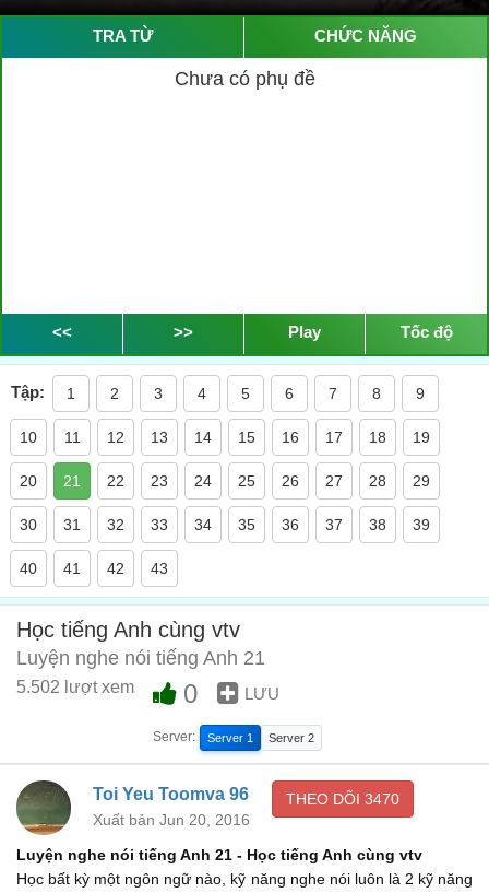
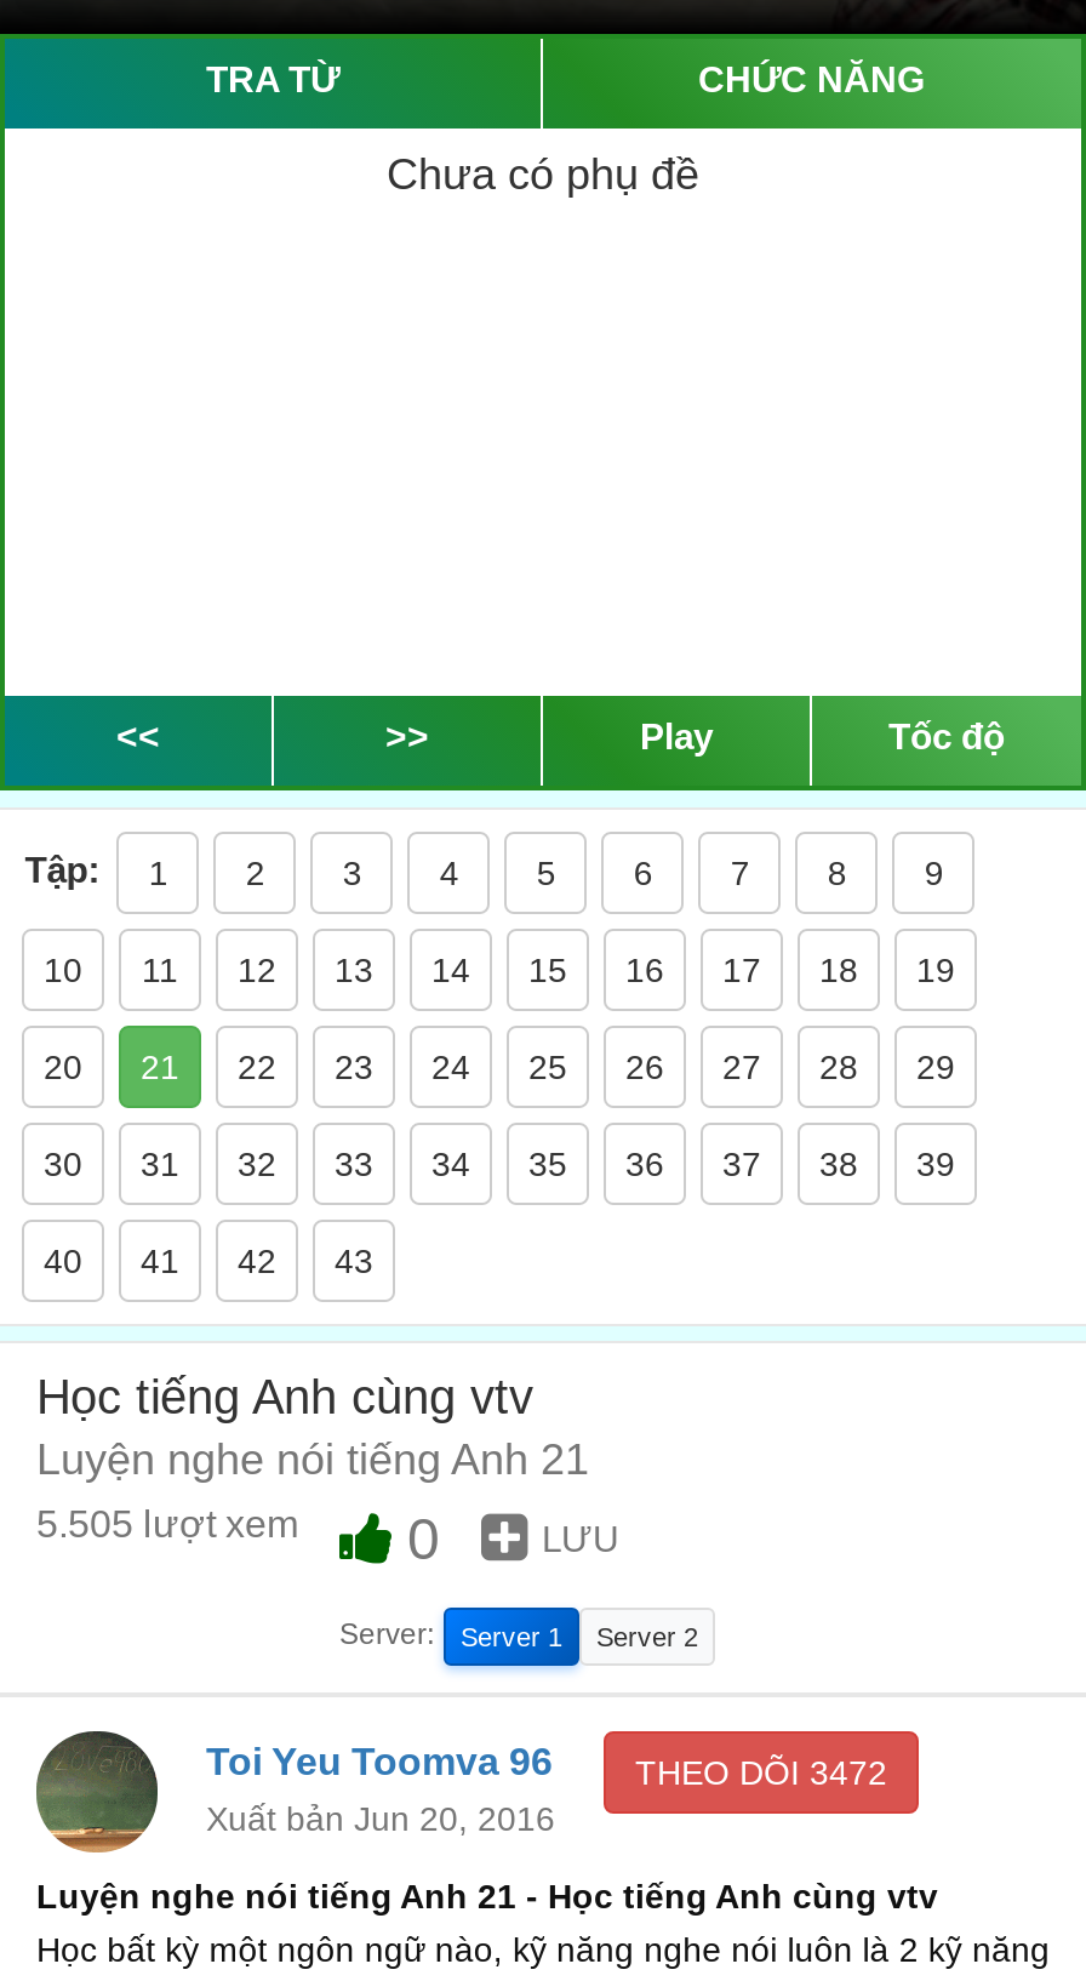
- 5.502 lượt xem
+ 5.505 lượt xem

- THEO DÕI 3470
+ THEO DÕI 3472
